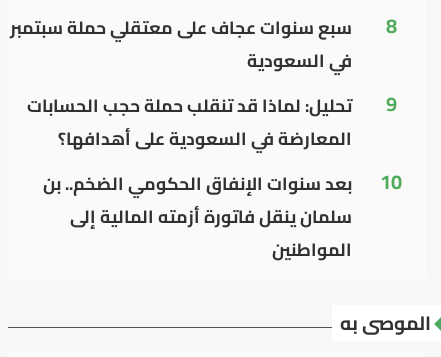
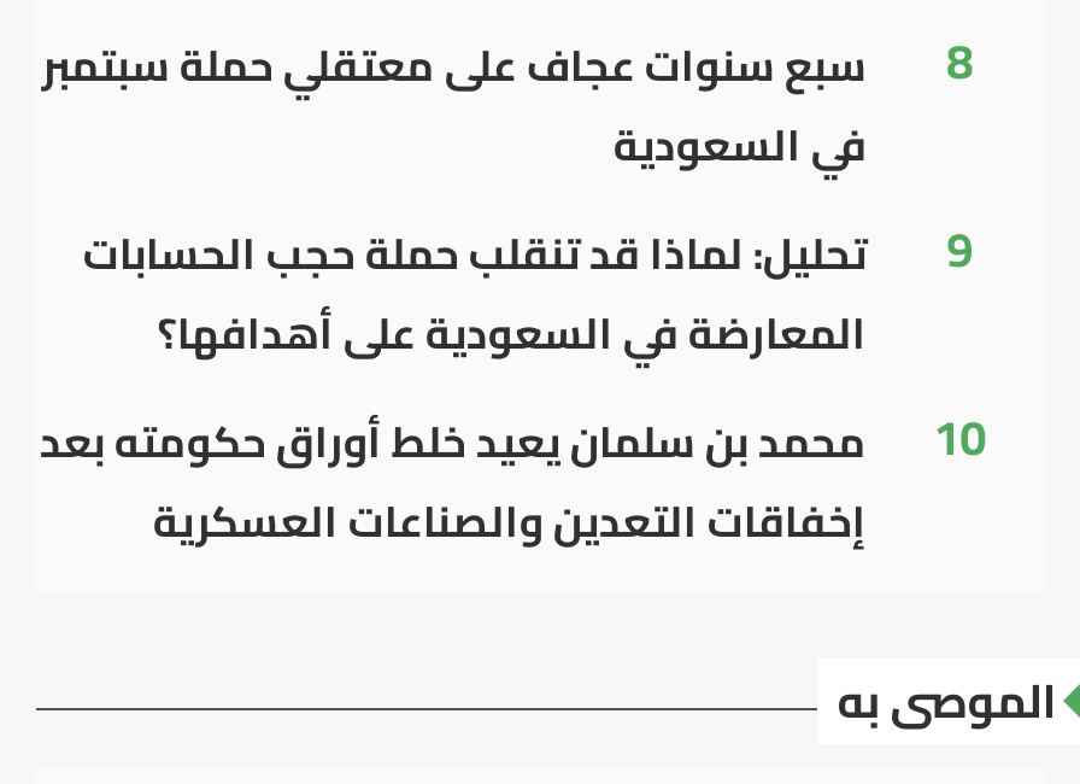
- بعد سنوات الإنفاق الحكومي الضخم.. بن
- سلمان ينقل فاتورة أزمته المالية إلى
- المواطنين
+ محمد بن سلمان يعيد خلط أوراق حكومته بعد
+ إخفاقات التعدين والصناعات العسكرية
